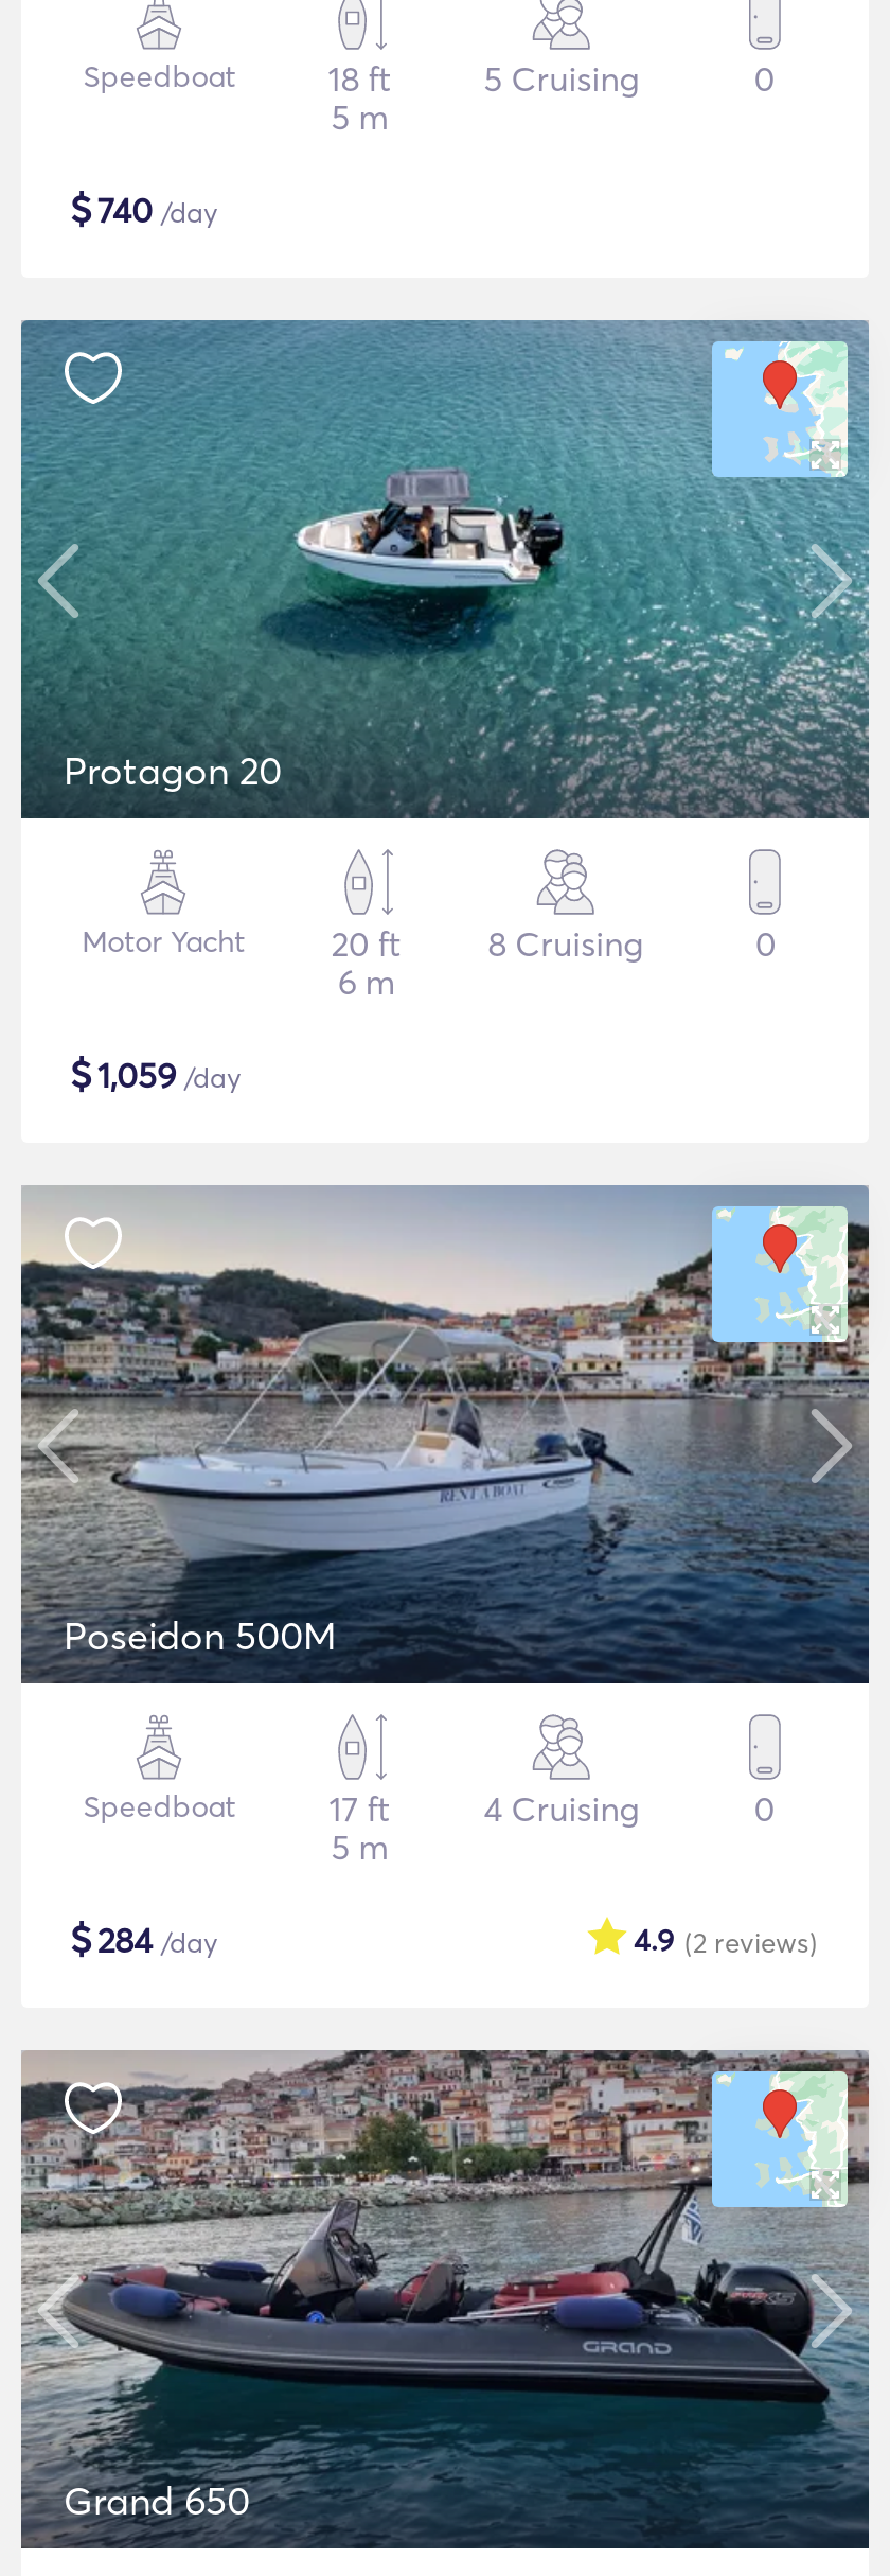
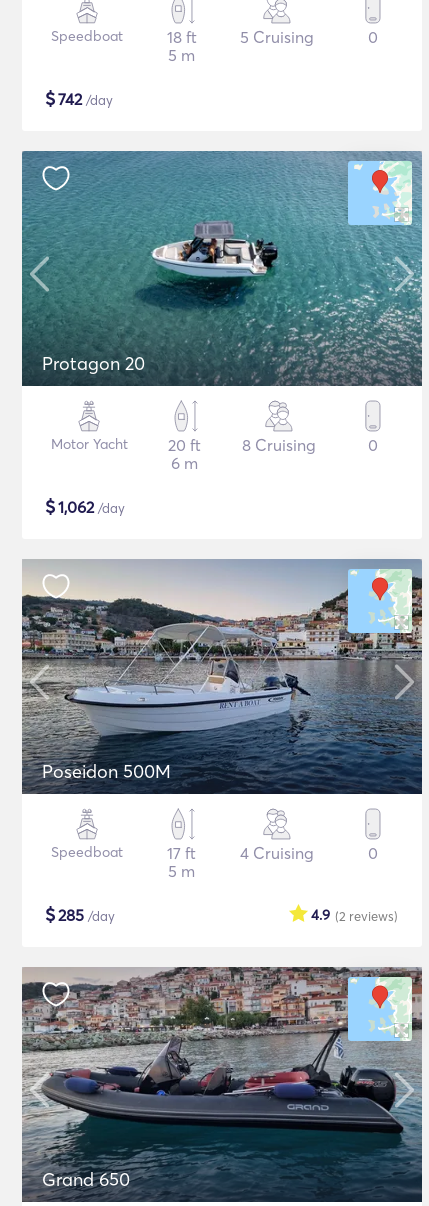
- $740 /day
+ $742 /day

- $1,059 /day
+ $1,062 /day

- $284 /day
+ $285 /day
